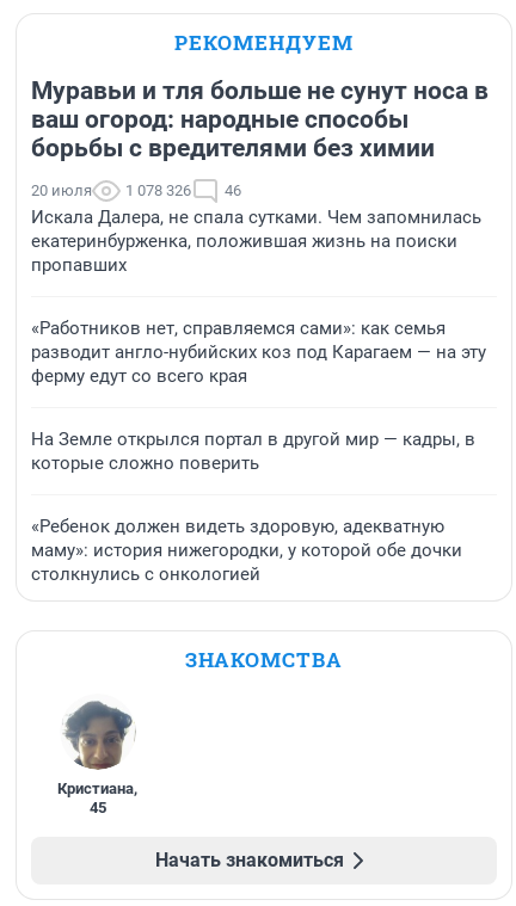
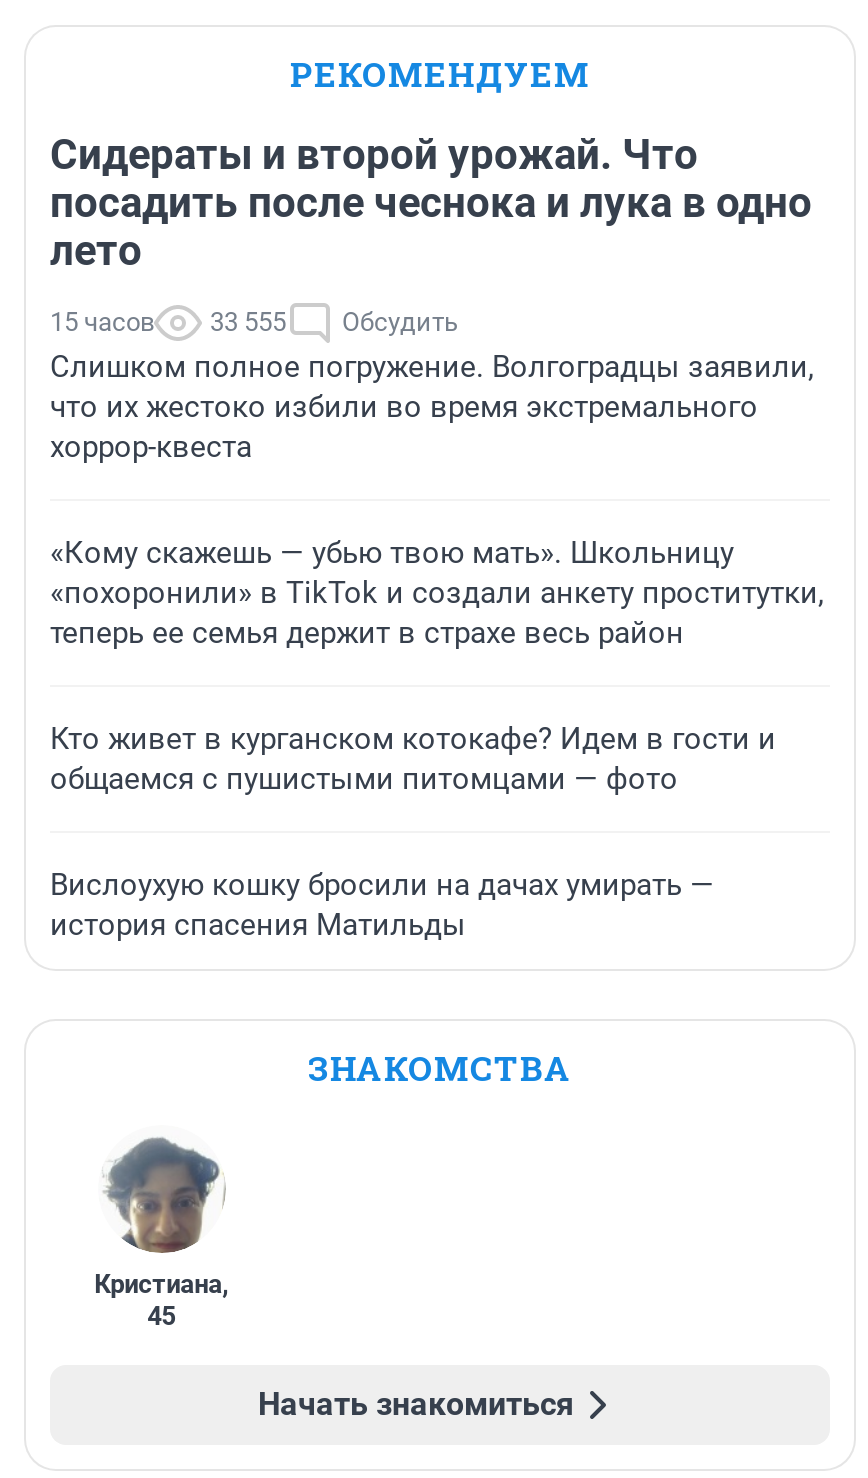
- Муравьи и тля больше не сунут носа в
- ваш огород: народные способы
- борьбы с вредителями без химии
+ Сидераты и второй урожай. Что
+ посадить после чеснока и лука в одно
+ лето

- 20 июля
- 1 078 326
- 46
- Искала Далера, не спала сутками. Чем запомнилась
- екатеринбурженка, положившая жизнь на поиски
- пропавших
+ 15 часов
+ 33 555
+ Обсудить
+ Слишком полное погружение. Волгоградцы заявили,
+ что их жестоко избили во время экстремального
+ хоррор-квеста

- «Работников нет, справляемся сами»: как семья
- разводит англо-нубийских коз под Карагаем — на эту
- ферму едут со всего края
+ «Кому скажешь — убью твою мать». Школьницу
+ «похоронили» в TikTok и создали анкету проститутки,
+ теперь ее семья держит в страхе весь район

- На Земле открылся портал в другой мир — кадры, в
- которые сложно поверить
+ Кто живет в курганском котокафе? Идем в гости и
+ общаемся с пушистыми питомцами — фото

- «Ребенок должен видеть здоровую, адекватную
- маму»: история нижегородки, у которой обе дочки
- столкнулись с онкологией
+ Вислоухую кошку бросили на дачах умирать —
+ история спасения Матильды
